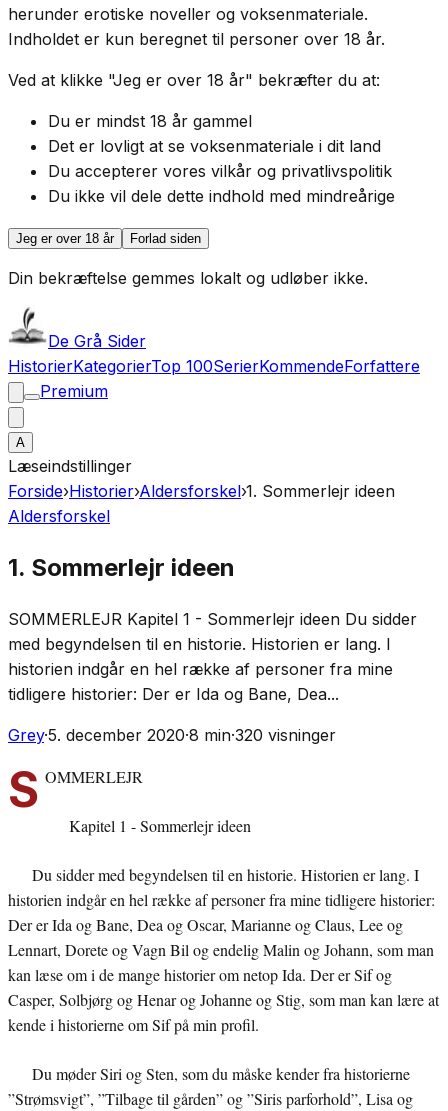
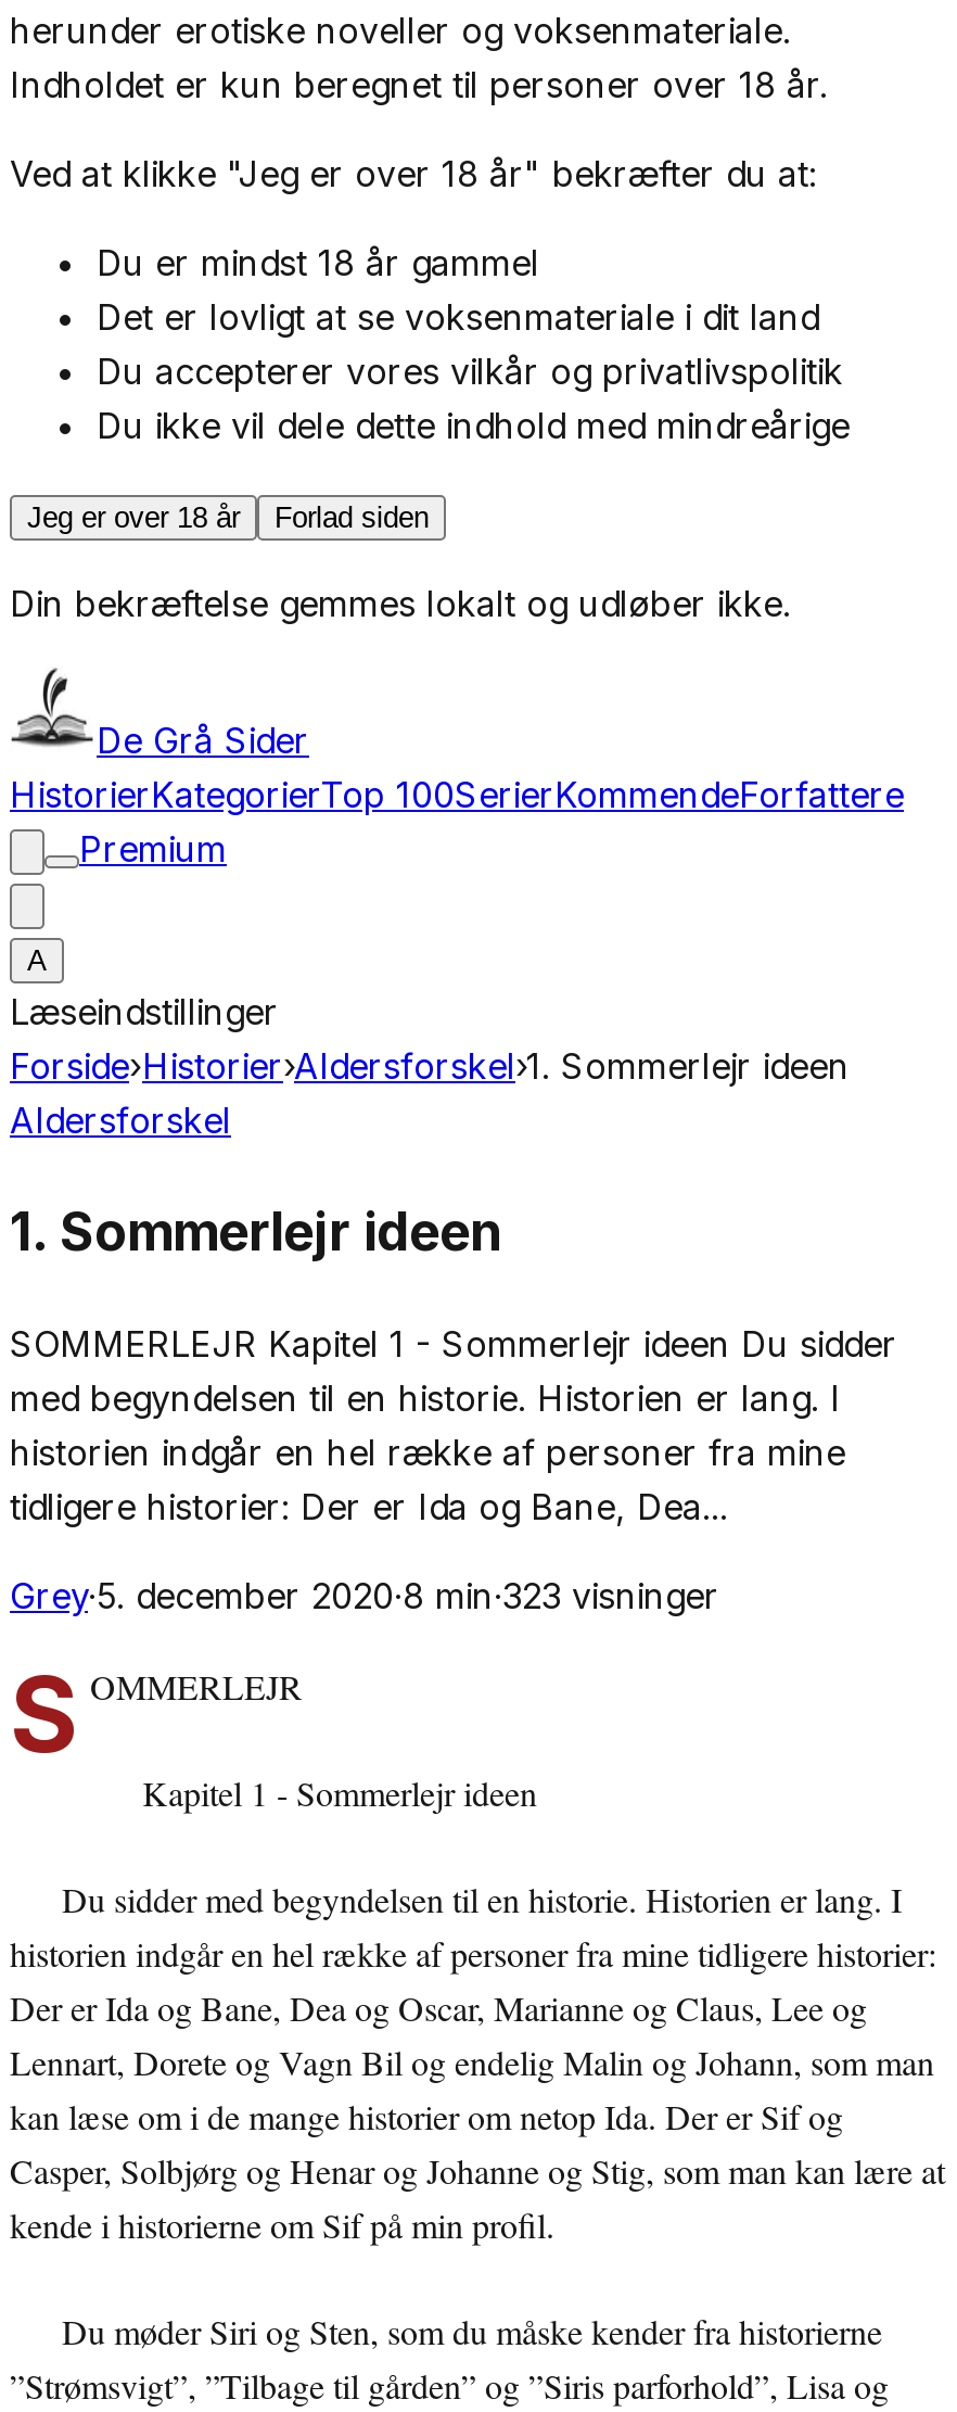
- Grey·5. december 2020·8 min·320 visninger
+ Grey·5. december 2020·8 min·323 visninger
